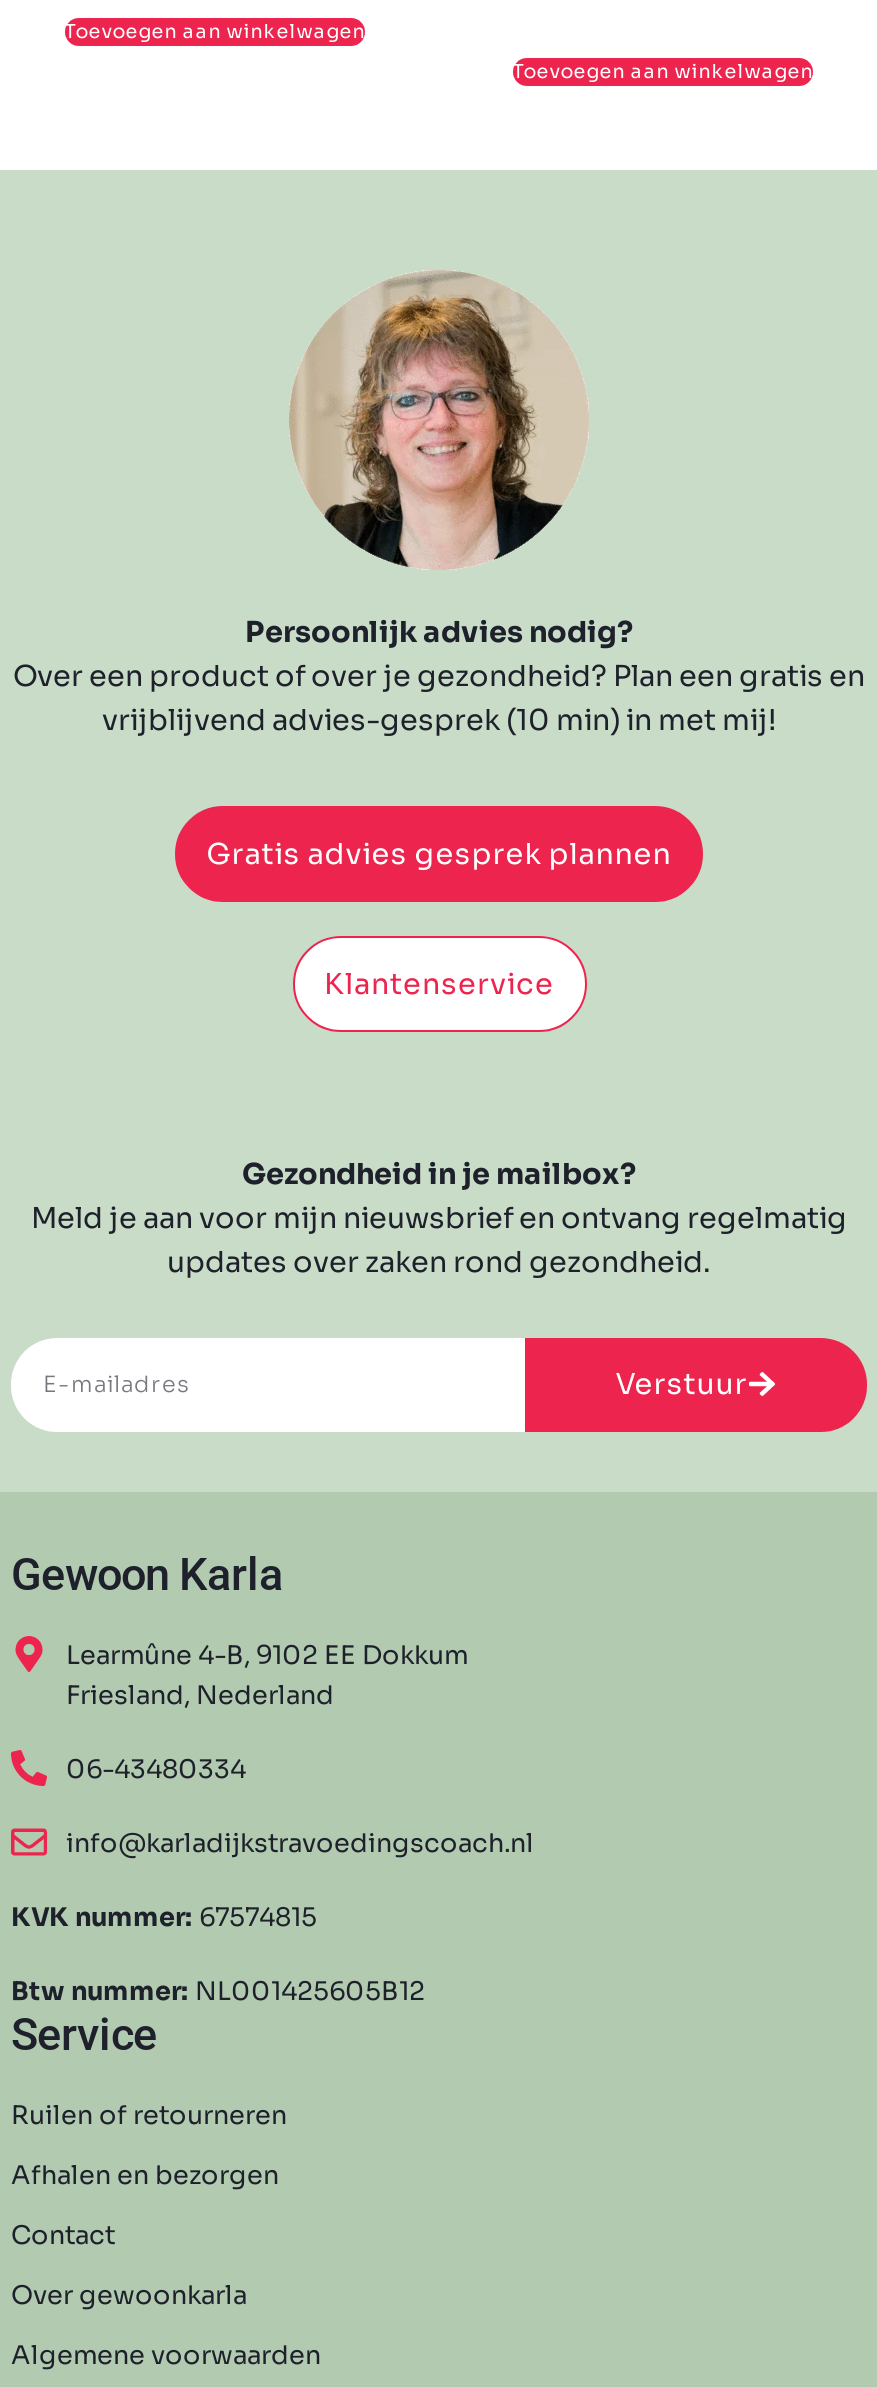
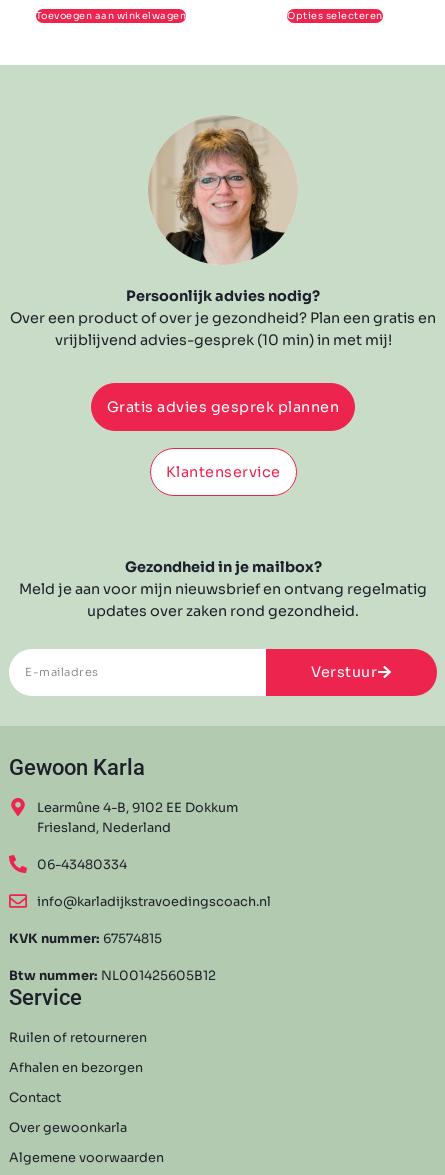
- Toevoegen aan winkelwagen
+ Opties selecteren
